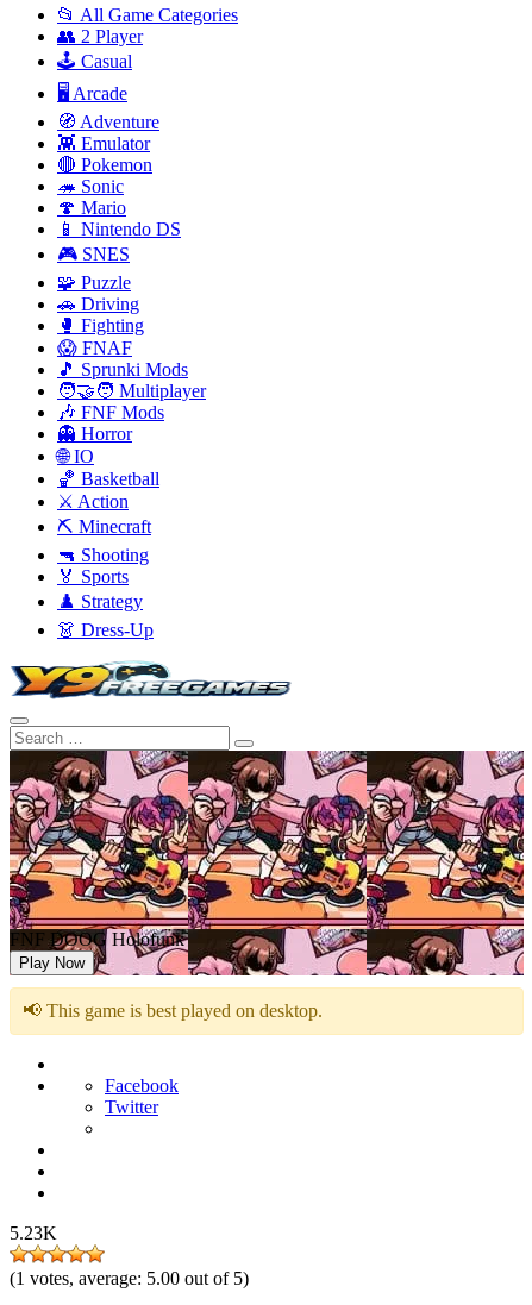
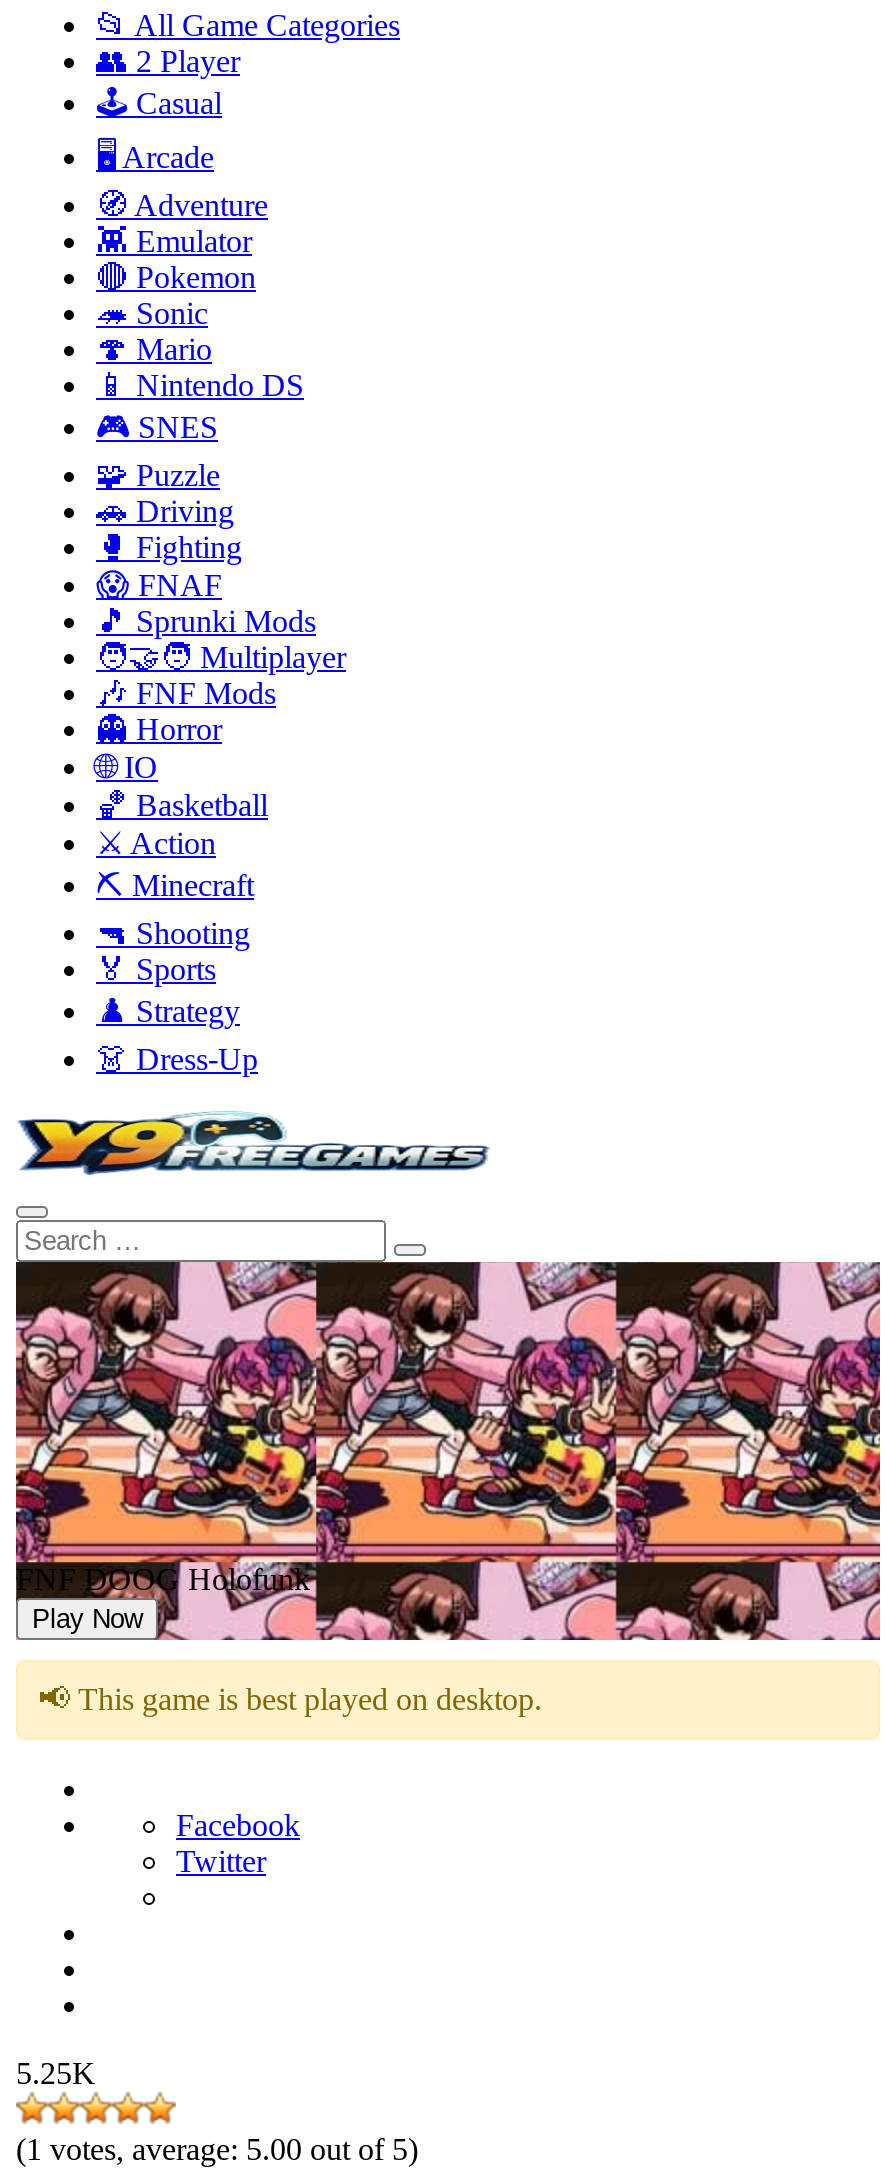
- 5.23K
+ 5.25K
